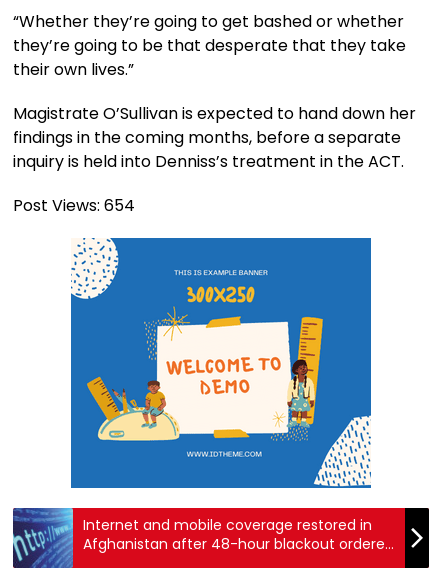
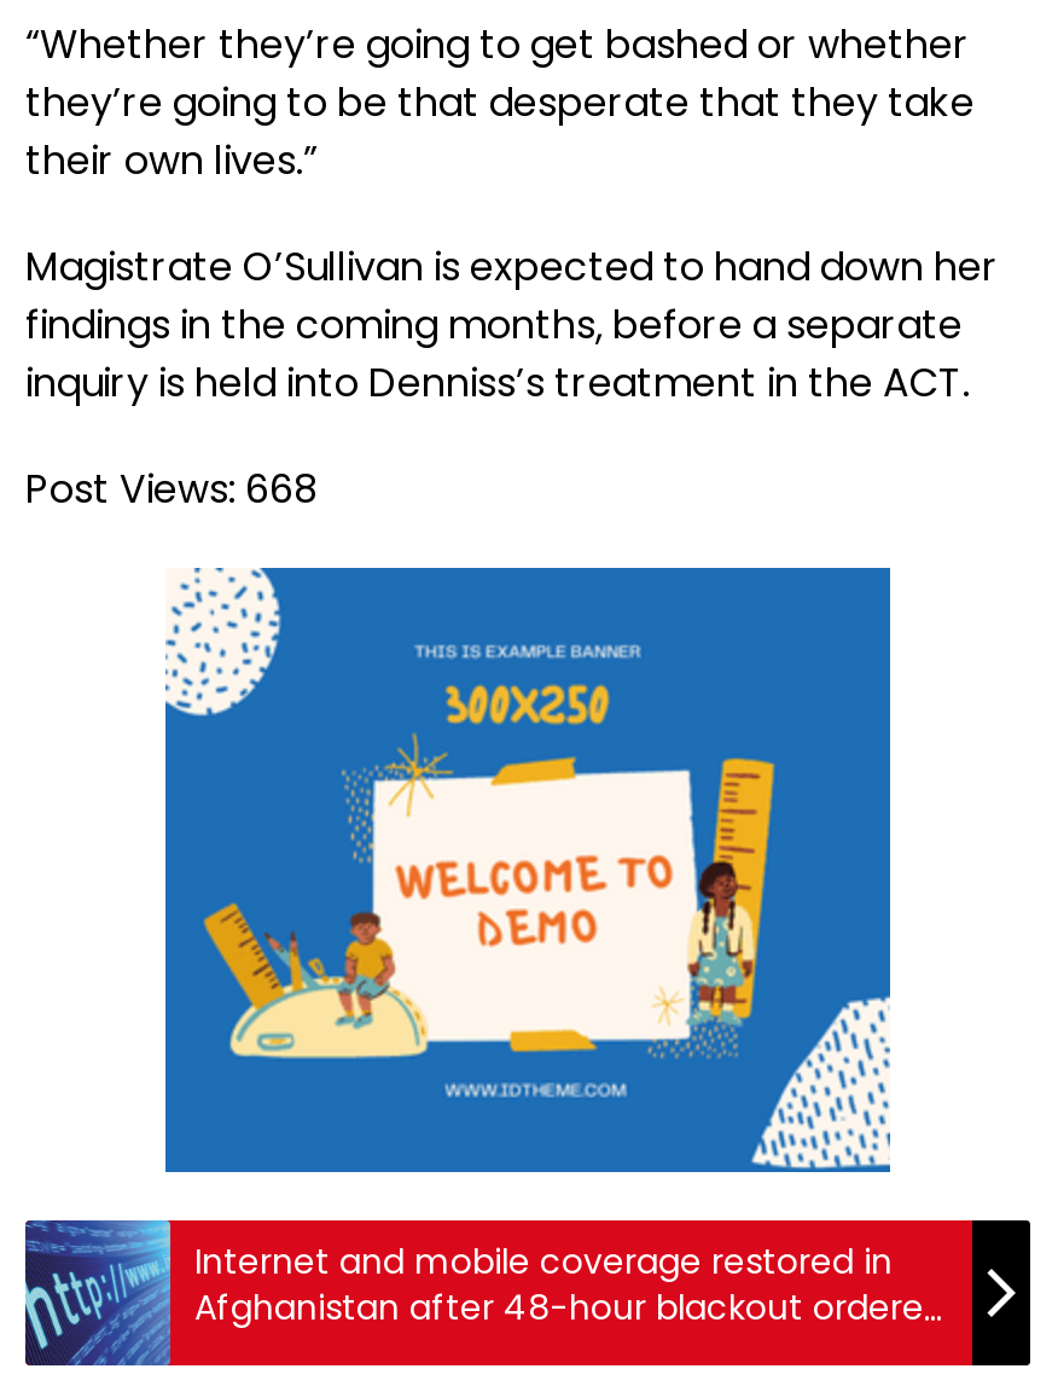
- Post Views: 654
+ Post Views: 668
